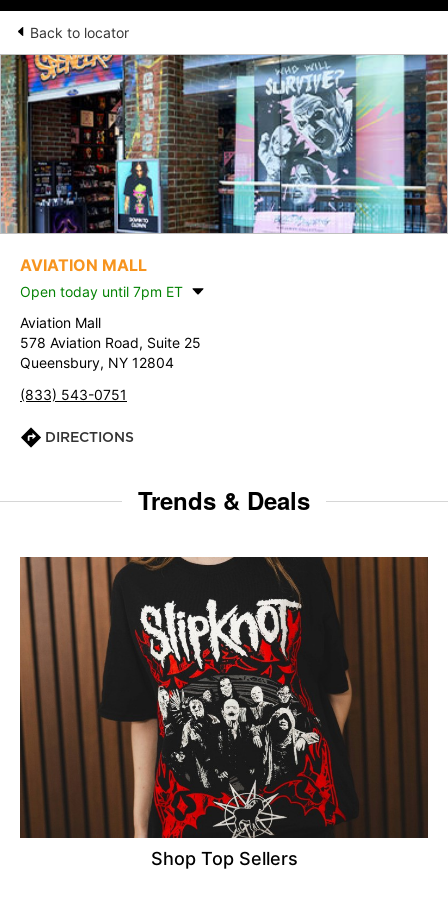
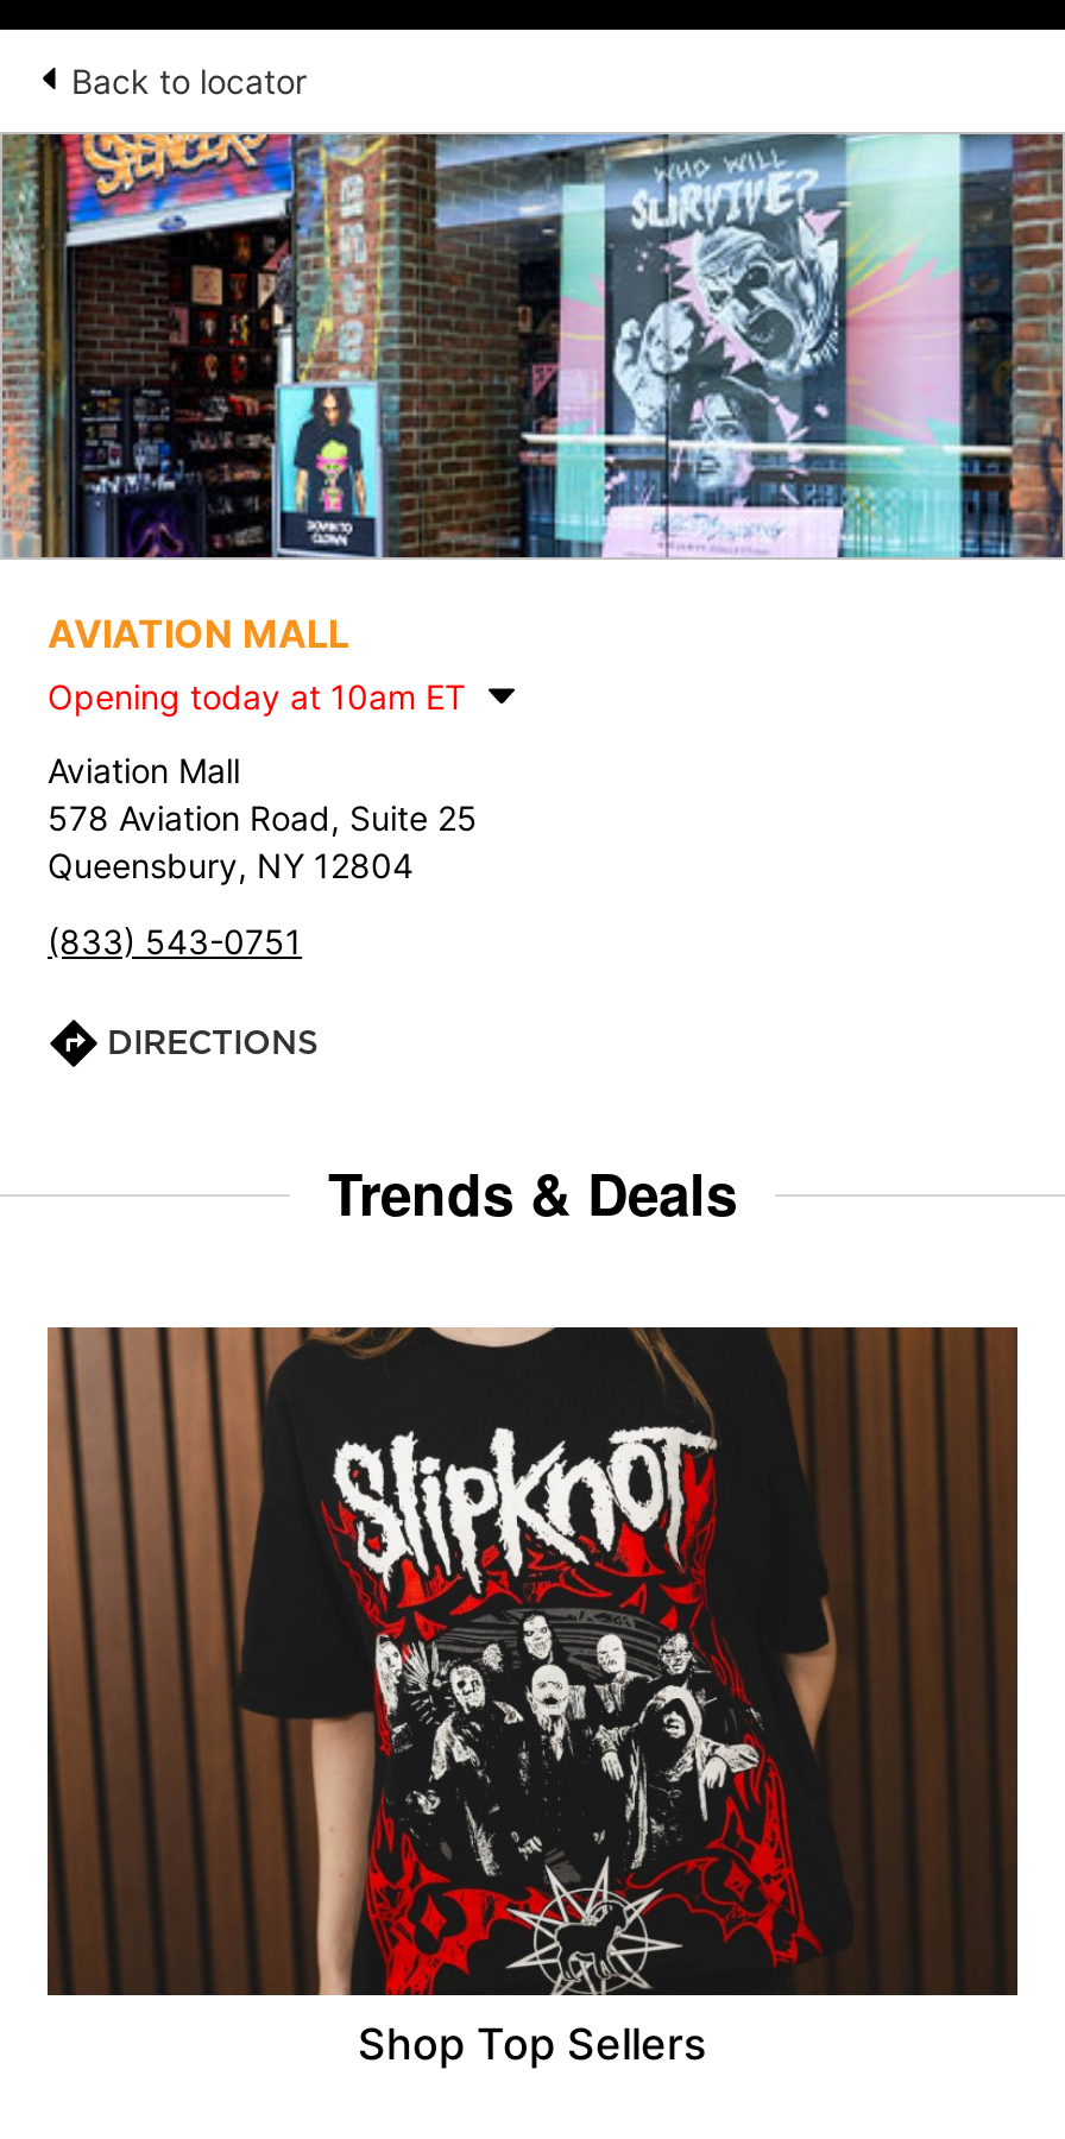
- Open today until 7pm ET
+ Opening today at 10am ET
